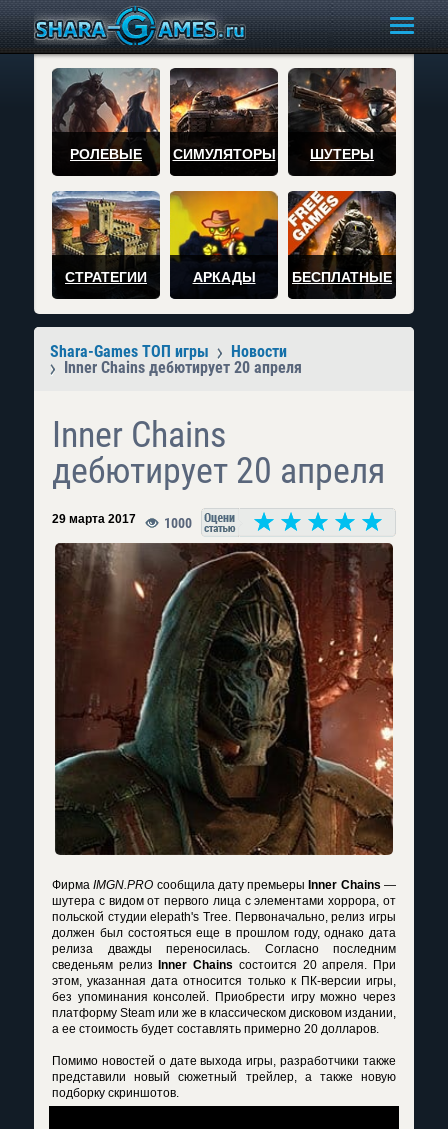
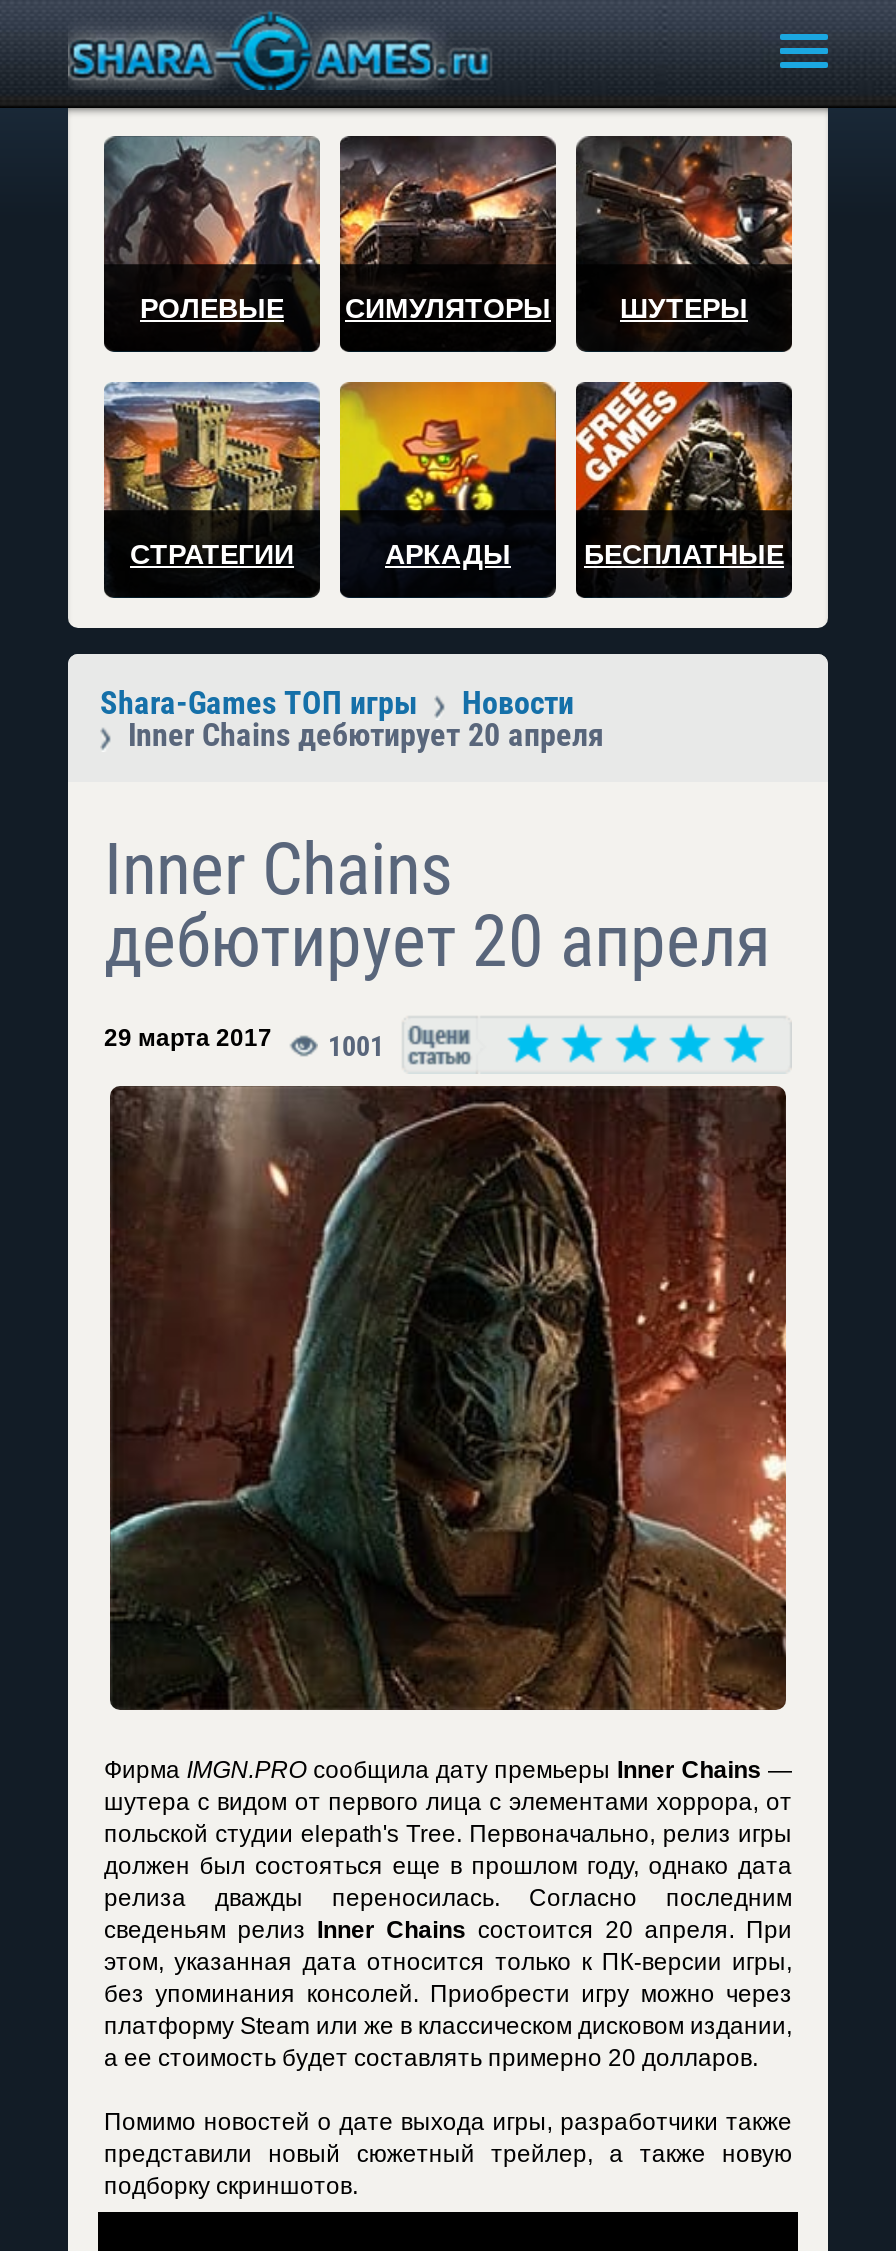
- 29 марта 2017 1000
+ 29 марта 2017 1001
